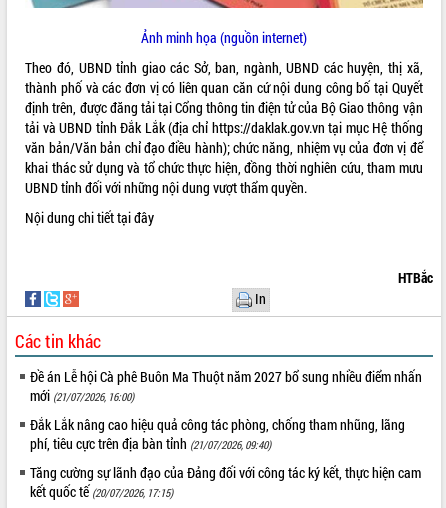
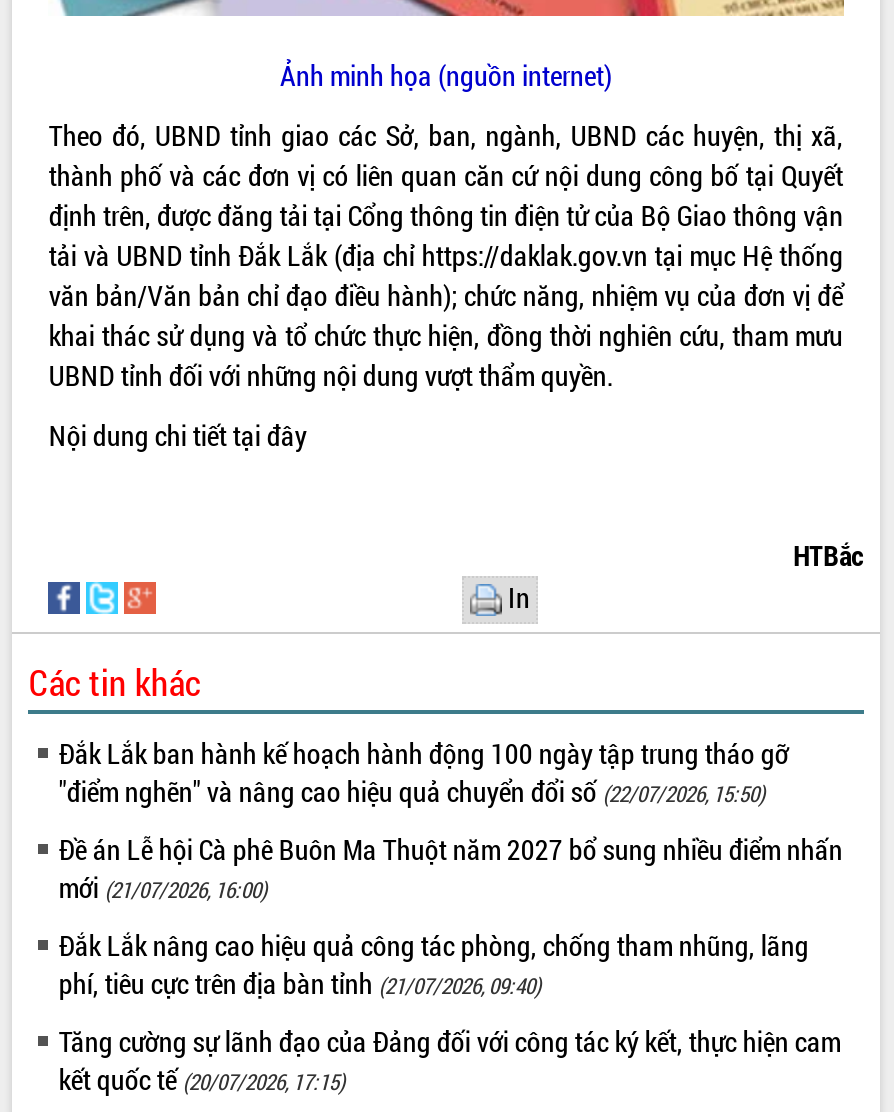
+ Đắk Lắk ban hành kế hoạch hành động 100 ngày tập trung tháo gỡ
+ "điểm nghẽn" và nâng cao hiệu quả chuyển đổi số (22/07/2026, 15:50)
